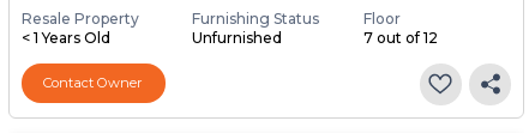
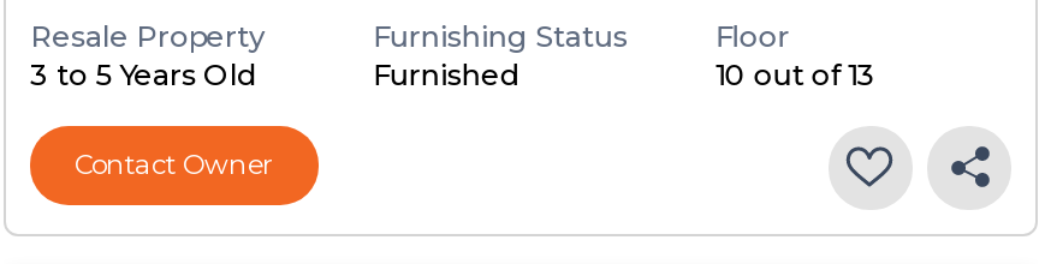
- < 1 Years Old
+ 3 to 5 Years Old

- Unfurnished
+ Furnished

- 7 out of 12
+ 10 out of 13
